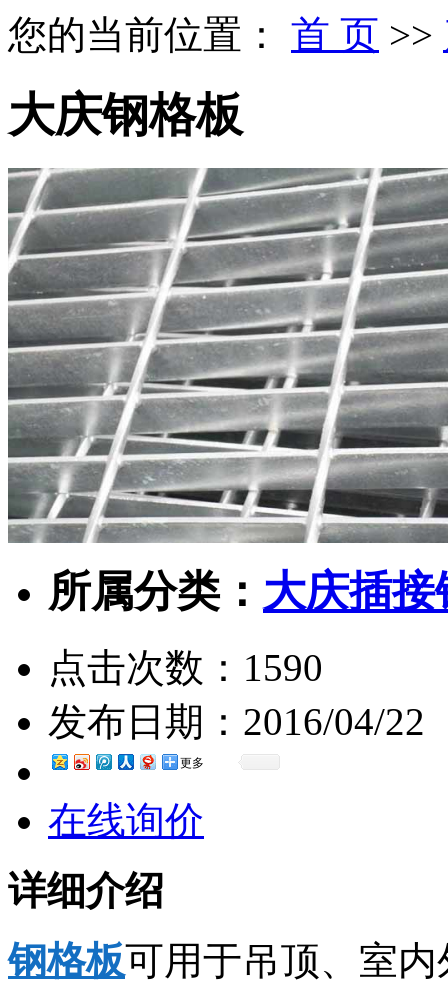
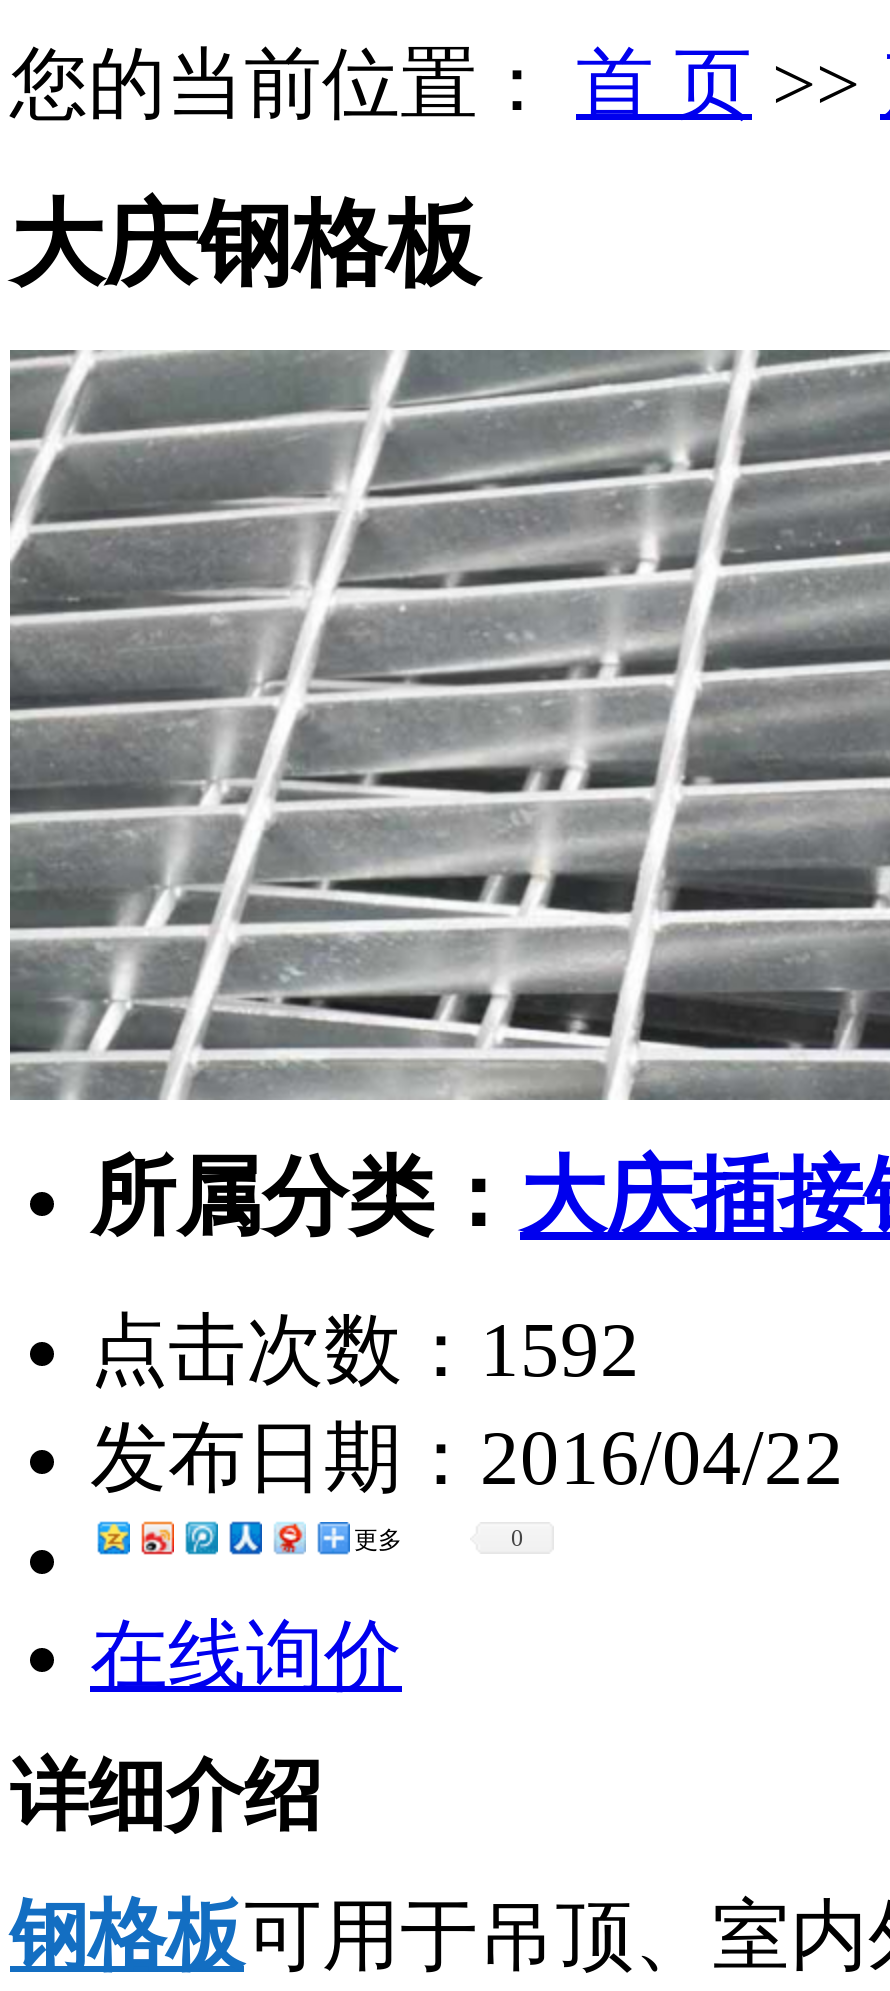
- 点击次数：1590
+ 点击次数：1592

+ 0
